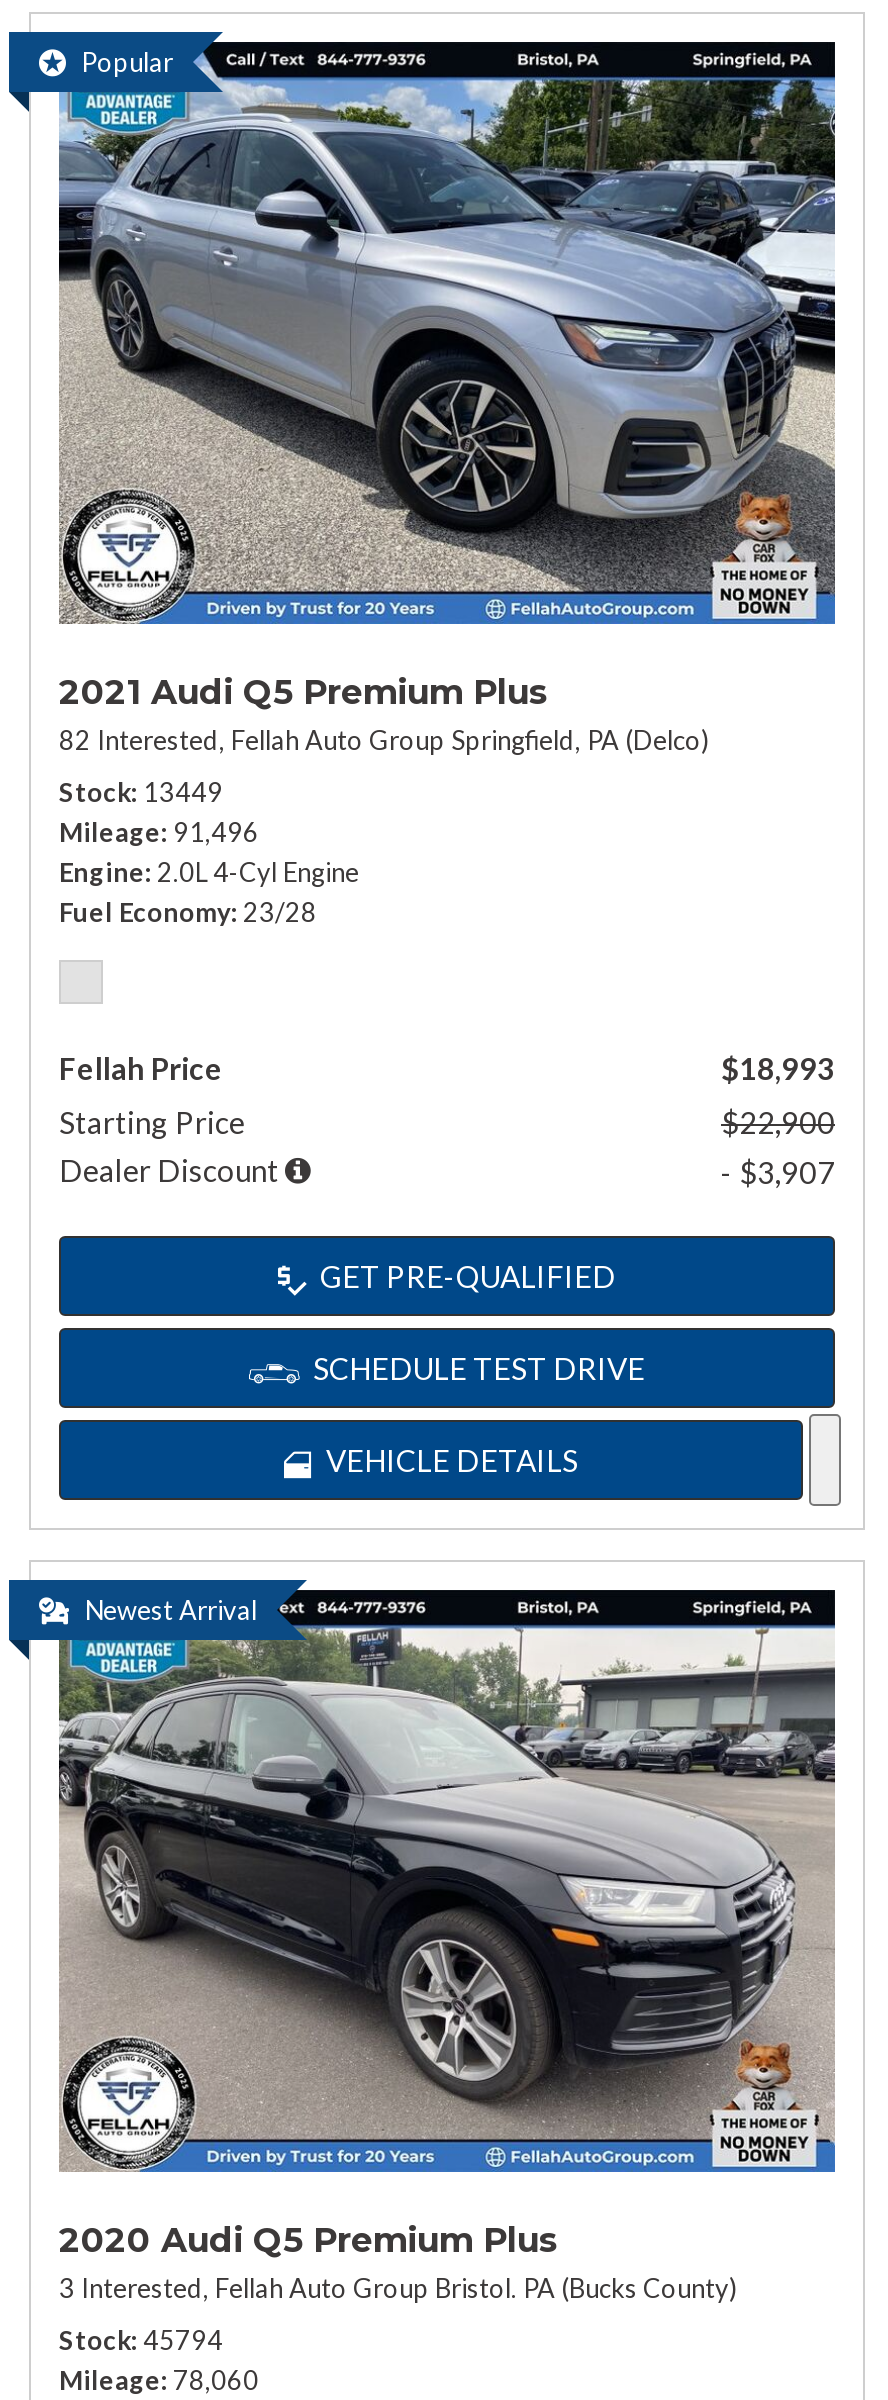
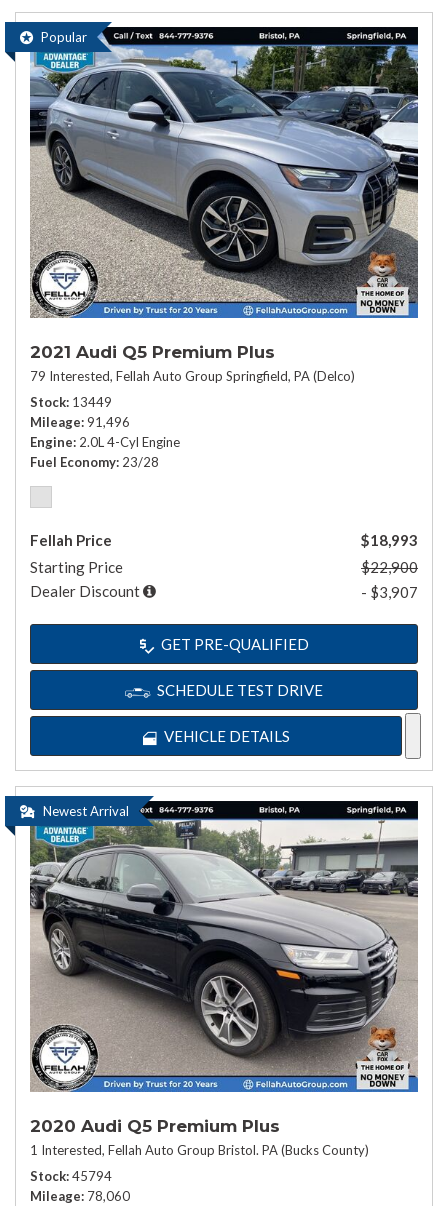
- 82 Interested, Fellah Auto Group Springfield, PA (Delco)
+ 79 Interested, Fellah Auto Group Springfield, PA (Delco)

- 3 Interested, Fellah Auto Group Bristol. PA (Bucks County)
+ 1 Interested, Fellah Auto Group Bristol. PA (Bucks County)
